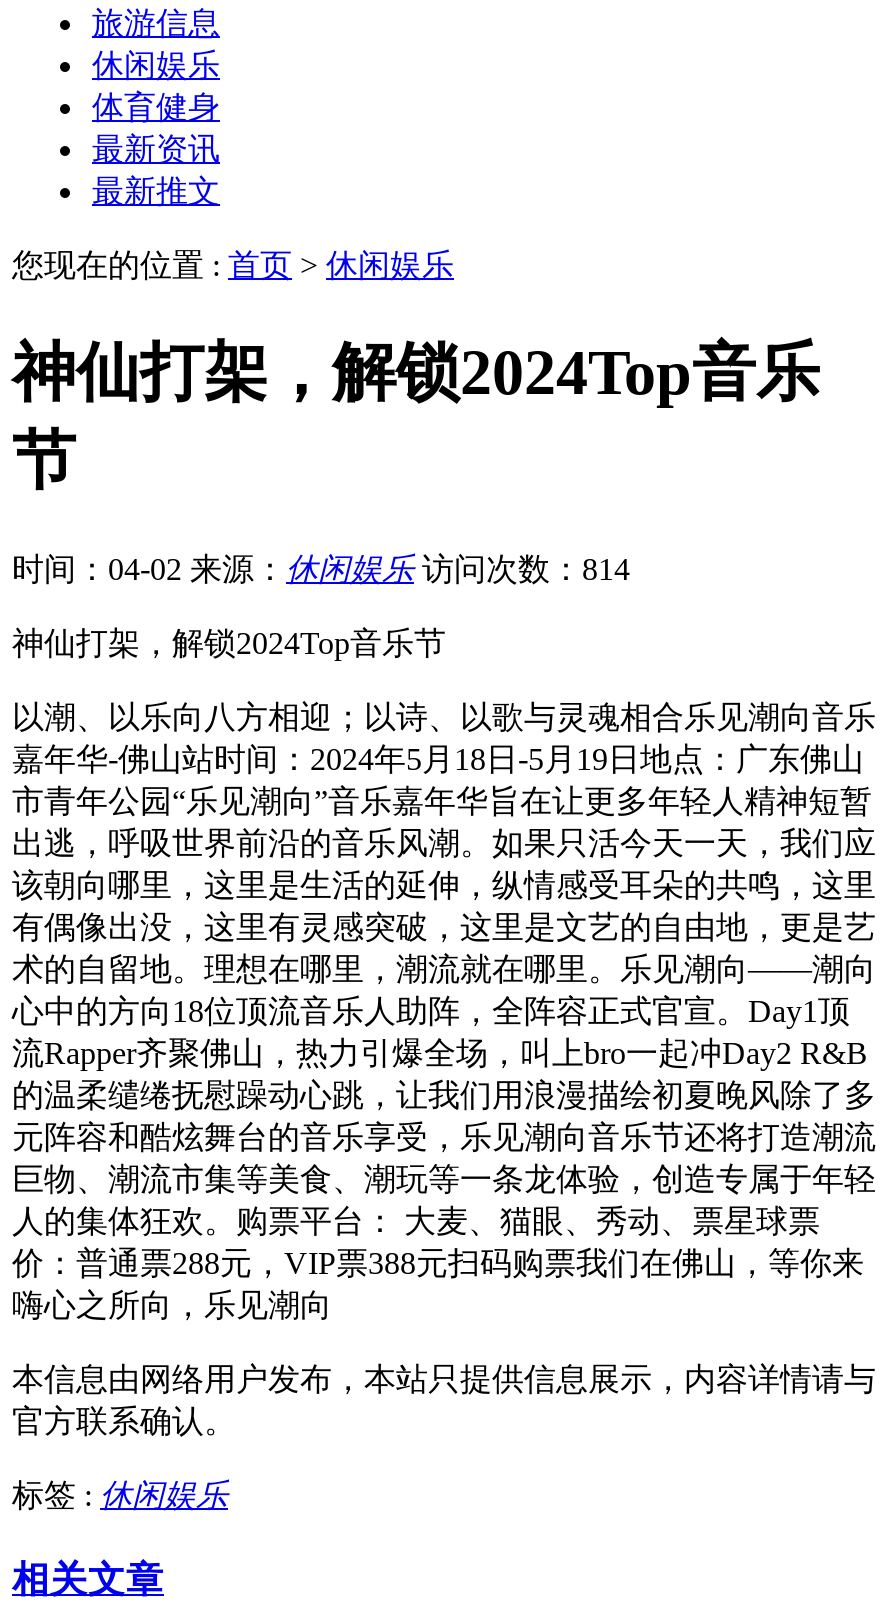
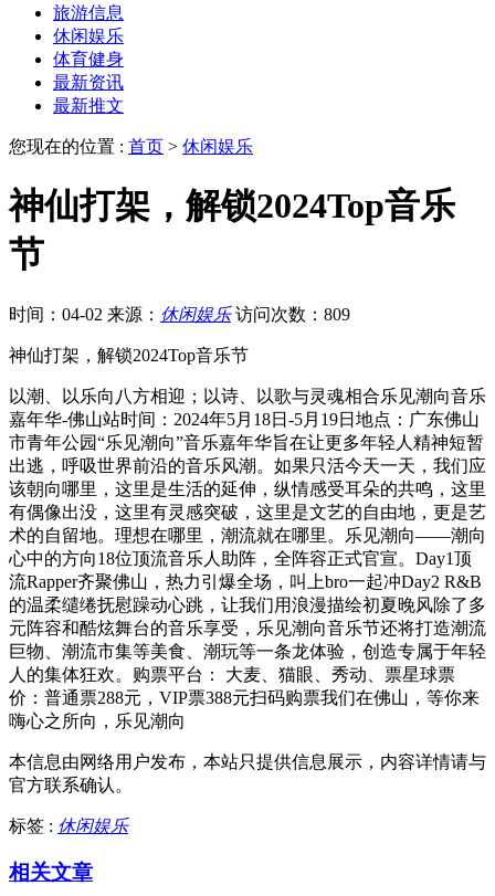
- 时间：04-02 来源：休闲娱乐 访问次数：814
+ 时间：04-02 来源：休闲娱乐 访问次数：809
